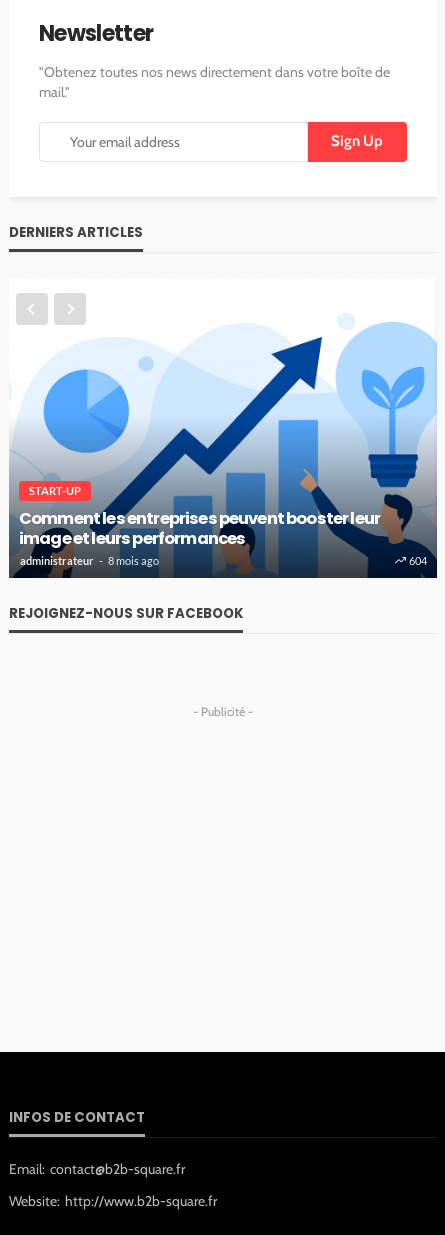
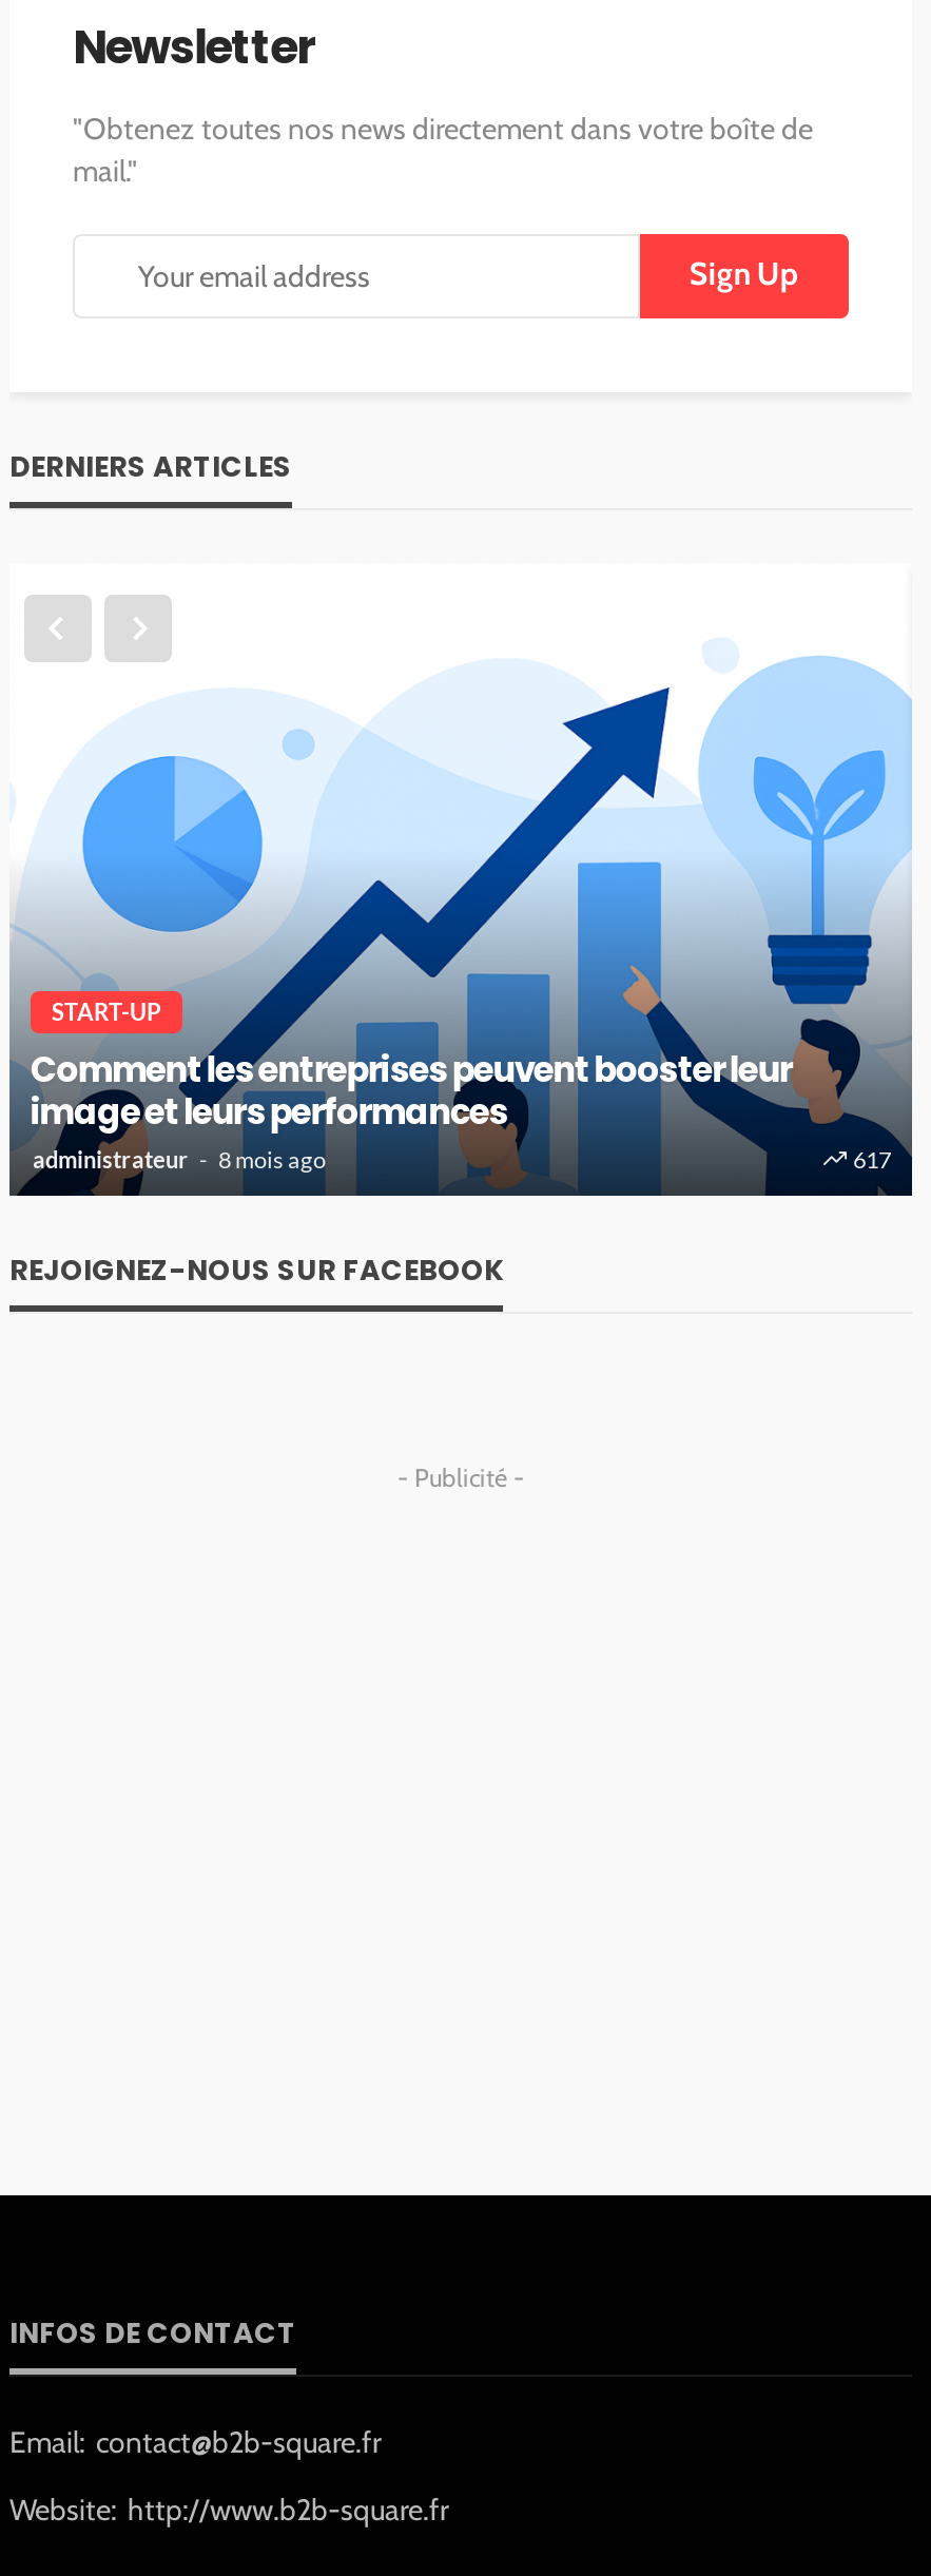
- 604
+ 617
